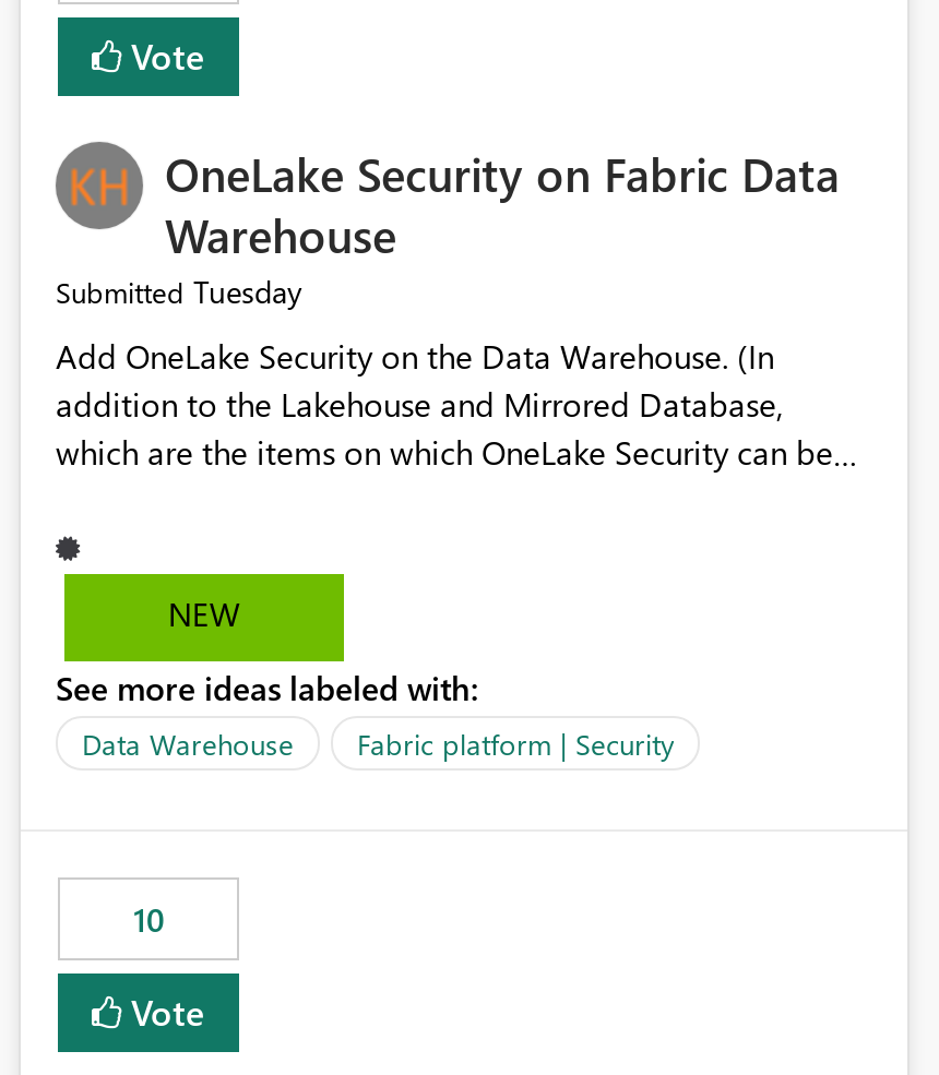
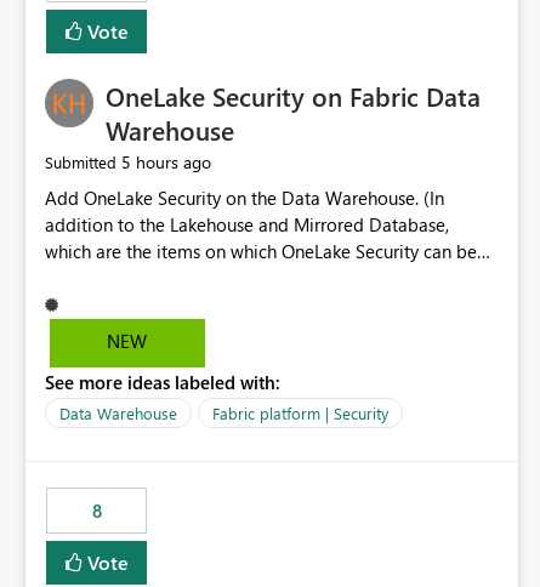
- Submitted Tuesday
+ Submitted 5 hours ago

- 10
+ 8
